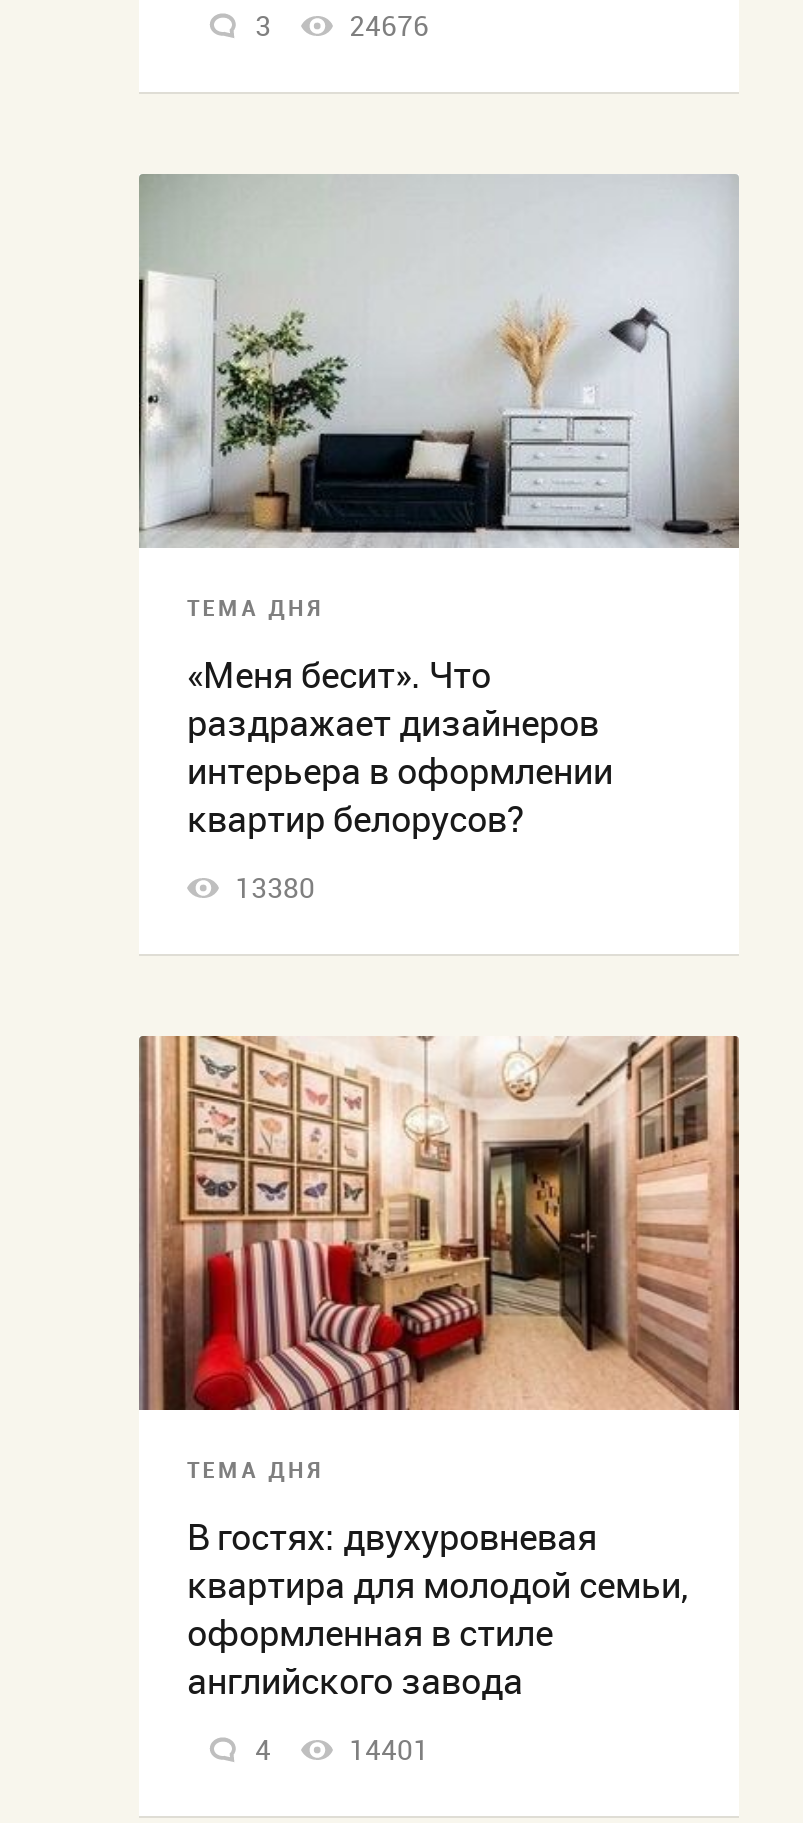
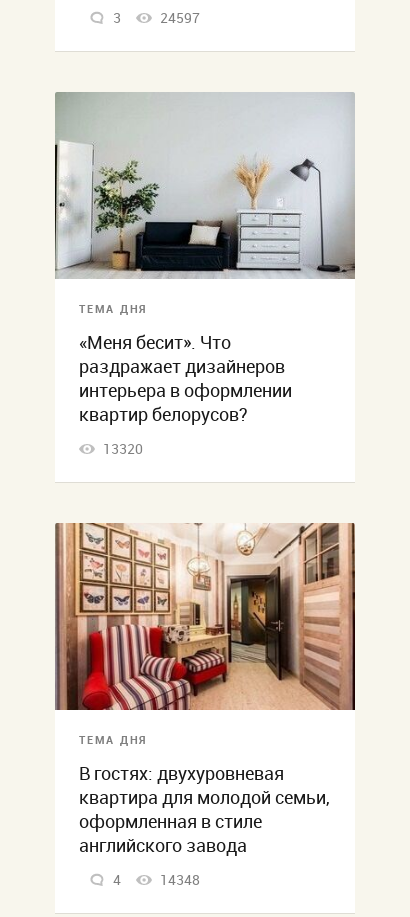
- 24676
+ 24597

- 13380
+ 13320

- 14401
+ 14348
